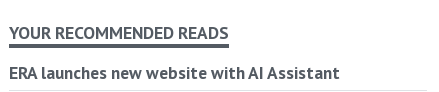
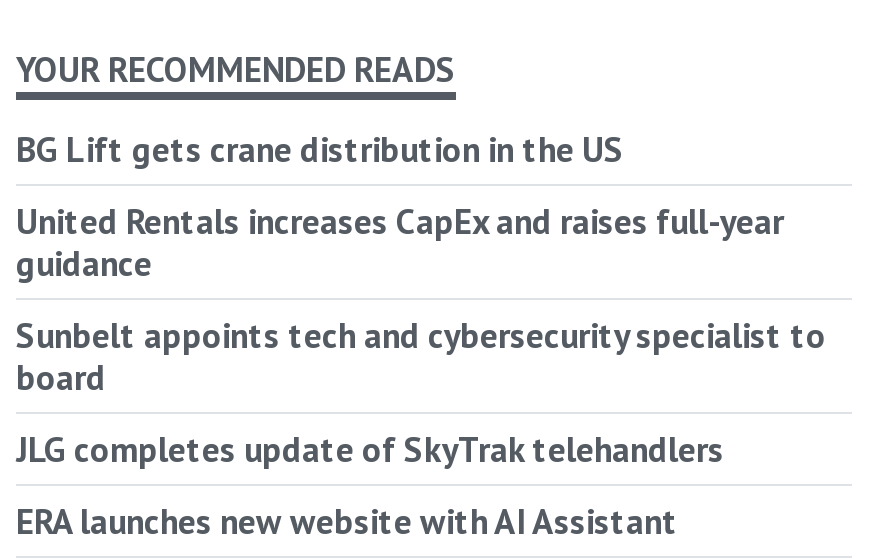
+ BG Lift gets crane distribution in the US
+ United Rentals increases CapEx and raises full-year
+ guidance
+ Sunbelt appoints tech and cybersecurity specialist to
+ board
+ JLG completes update of SkyTrak telehandlers
